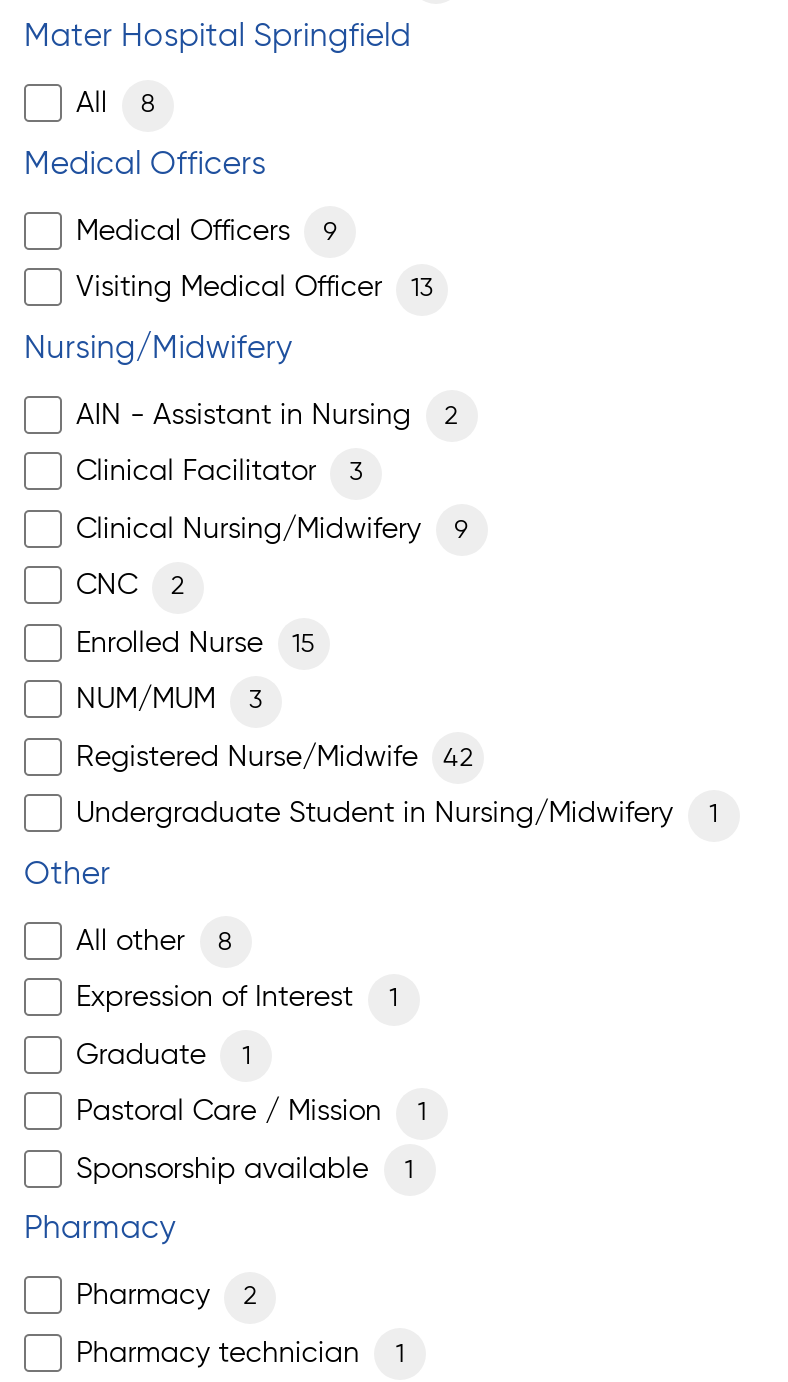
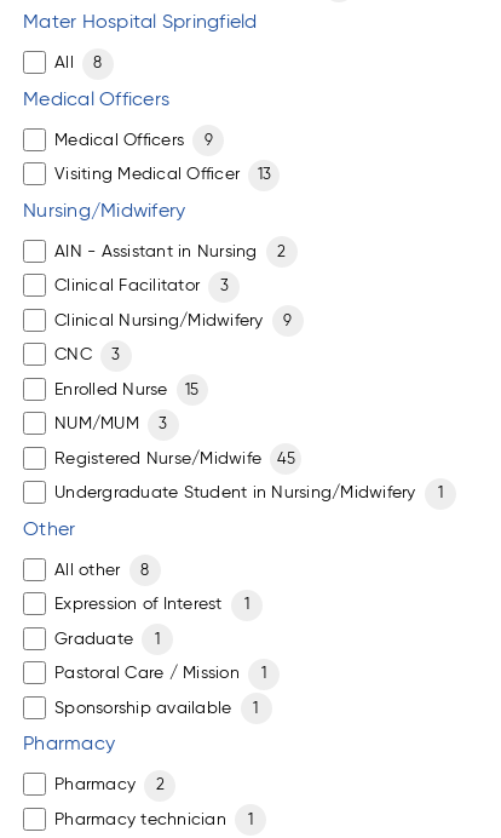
- CNC 2
+ CNC 3

- Registered Nurse/Midwife 42
+ Registered Nurse/Midwife 45
